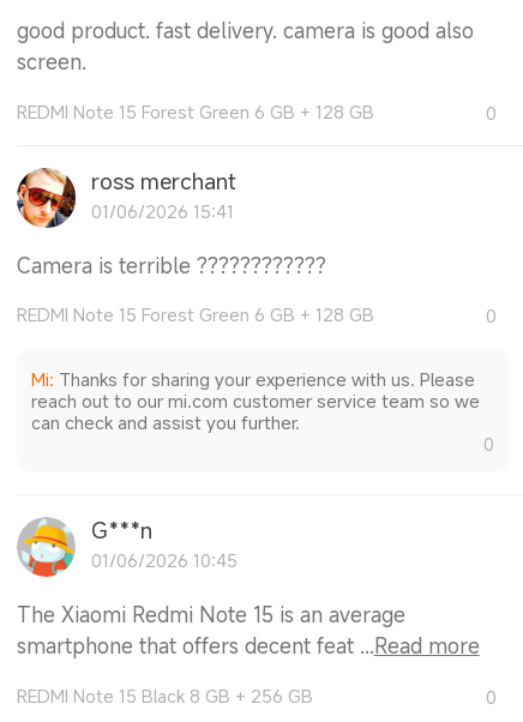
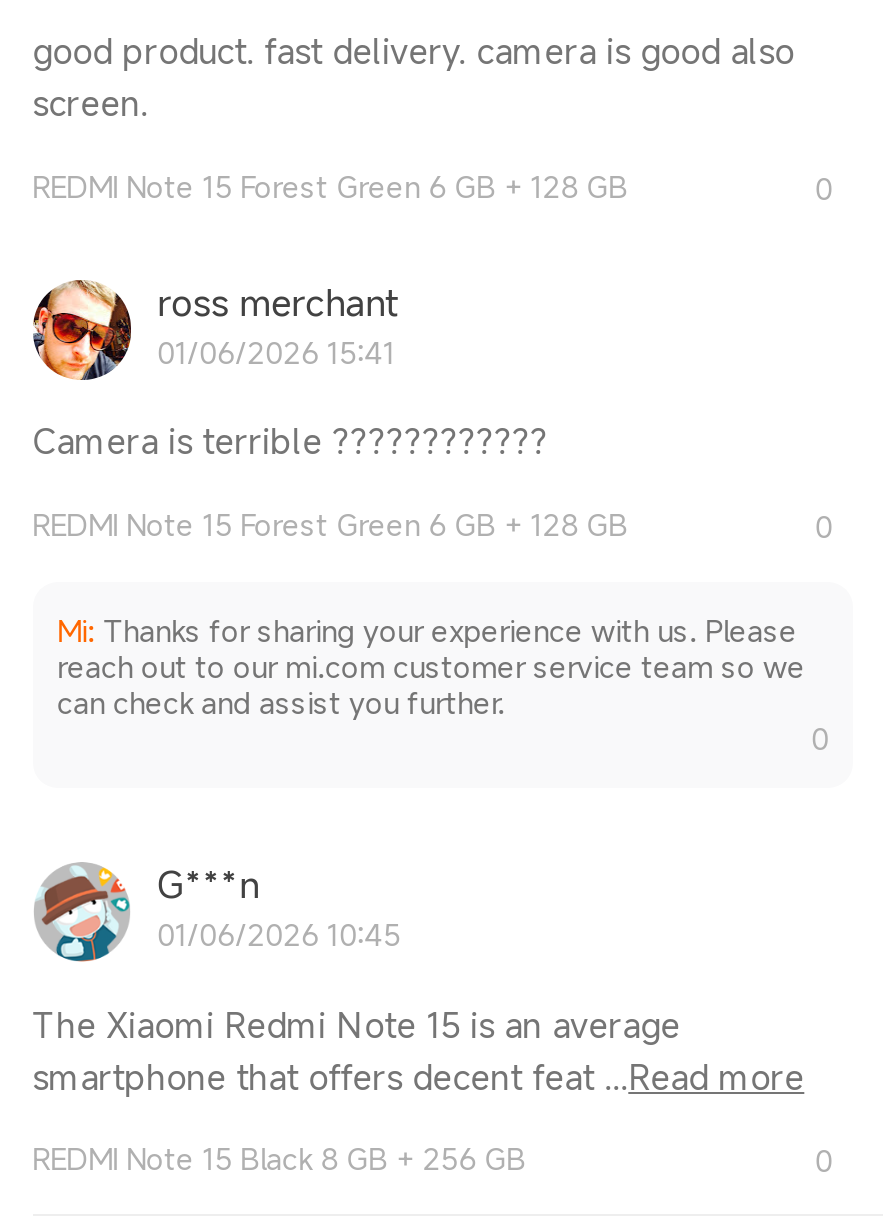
- [image]
+ [image]
